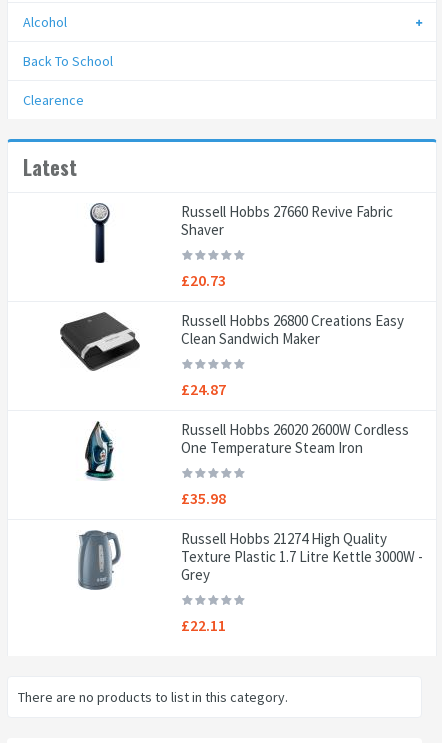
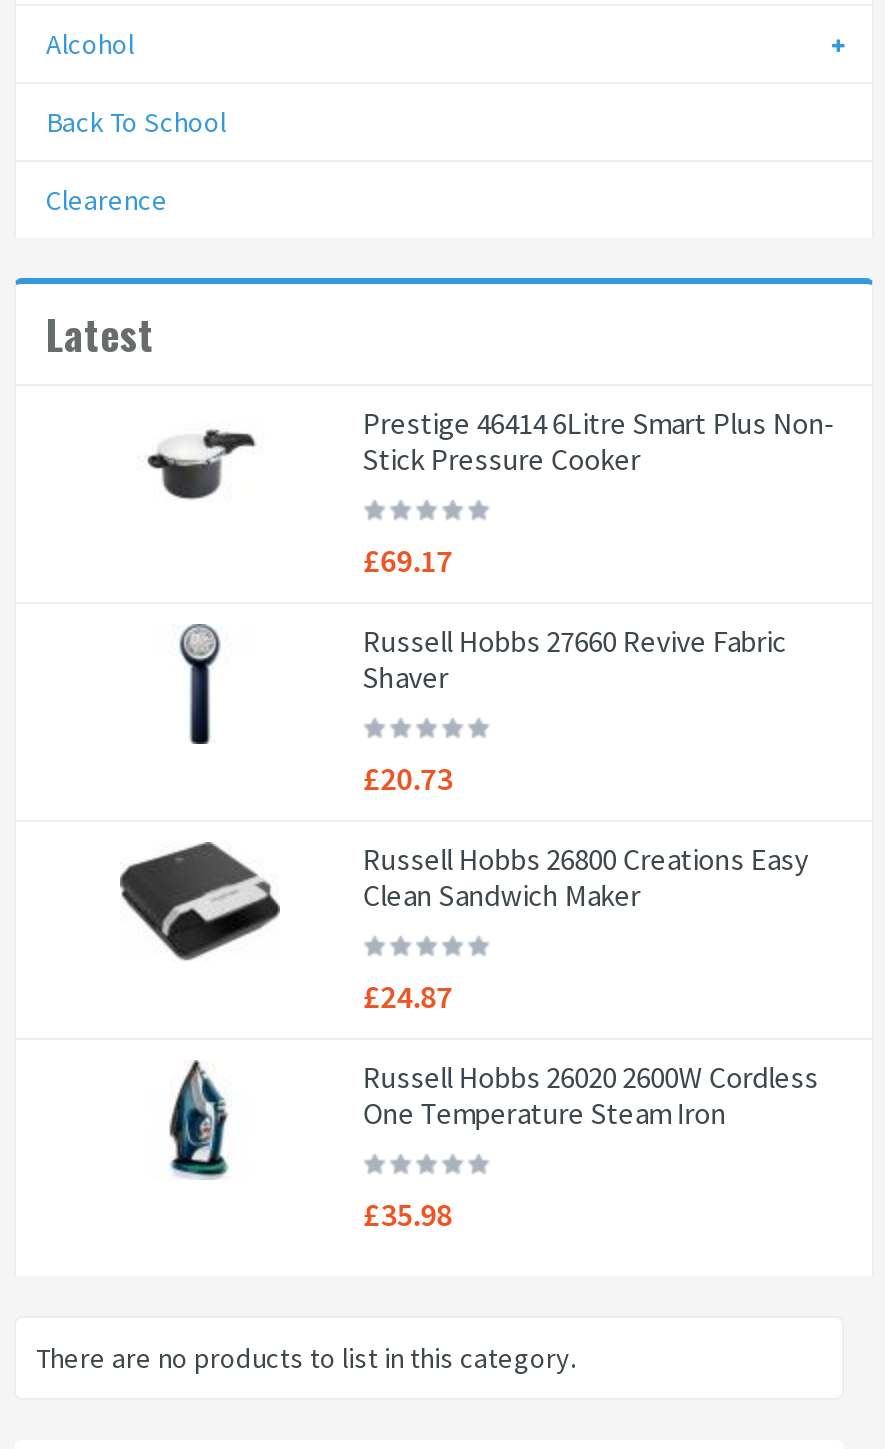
+ [image]

+ Prestige 46414 6Litre Smart Plus Non-
+ Stick Pressure Cooker
+ £69.17

moved down: Russell Hobbs 27660 Revive Fabric | Shaver | £20.73 | ... | One Temperature Steam Iron | £35.98

- [image]

- Russell Hobbs 21274 High Quality
- Texture Plastic 1.7 Litre Kettle 3000W -
- Grey
- £22.11
